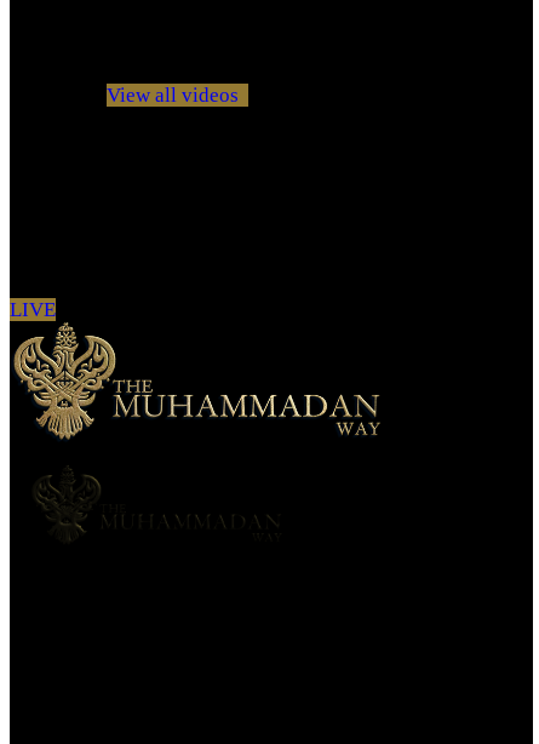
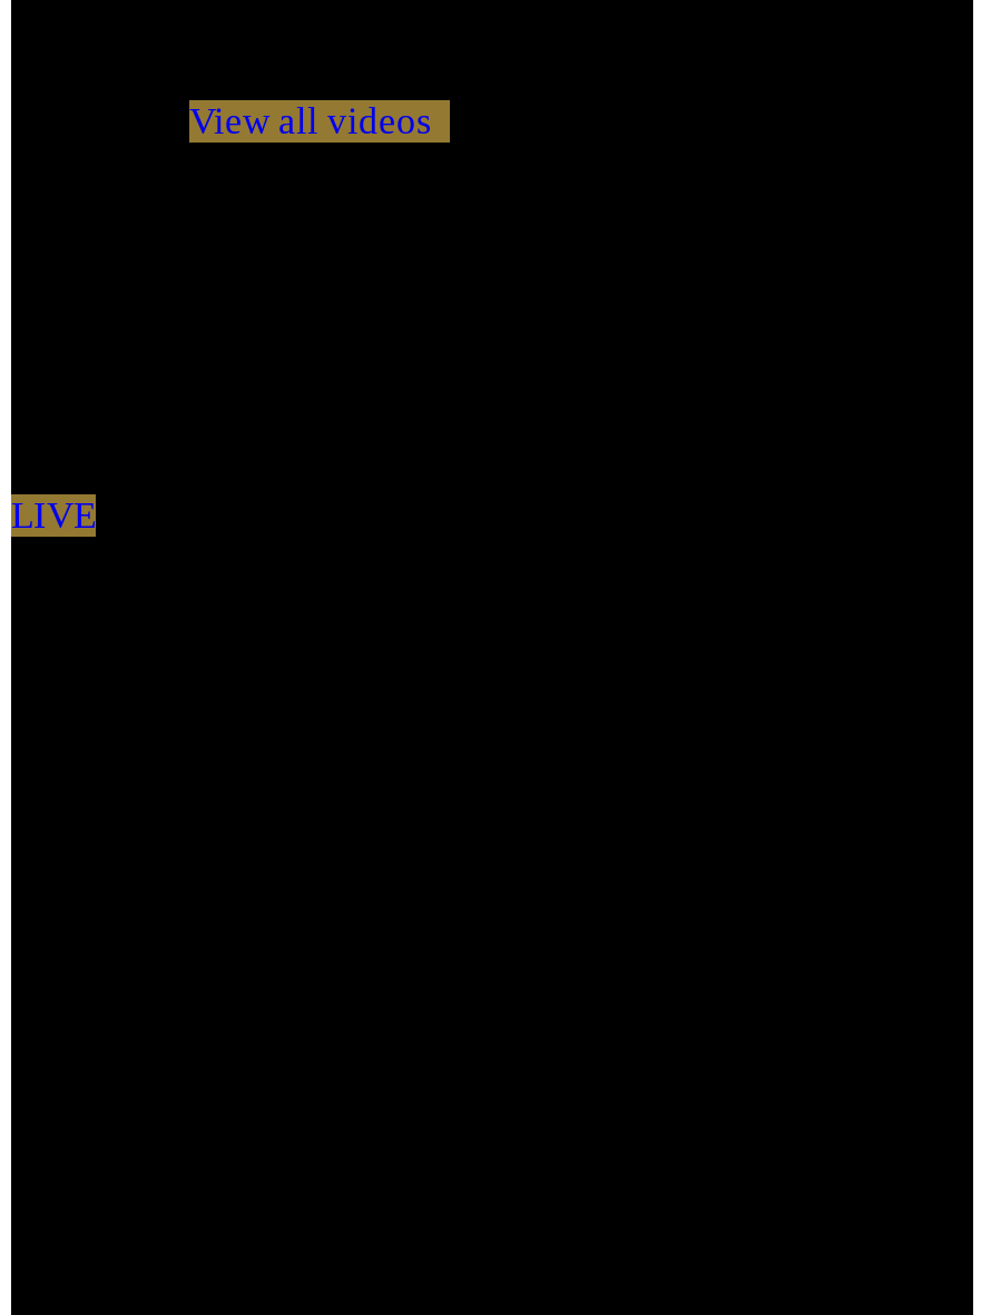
- [image]
